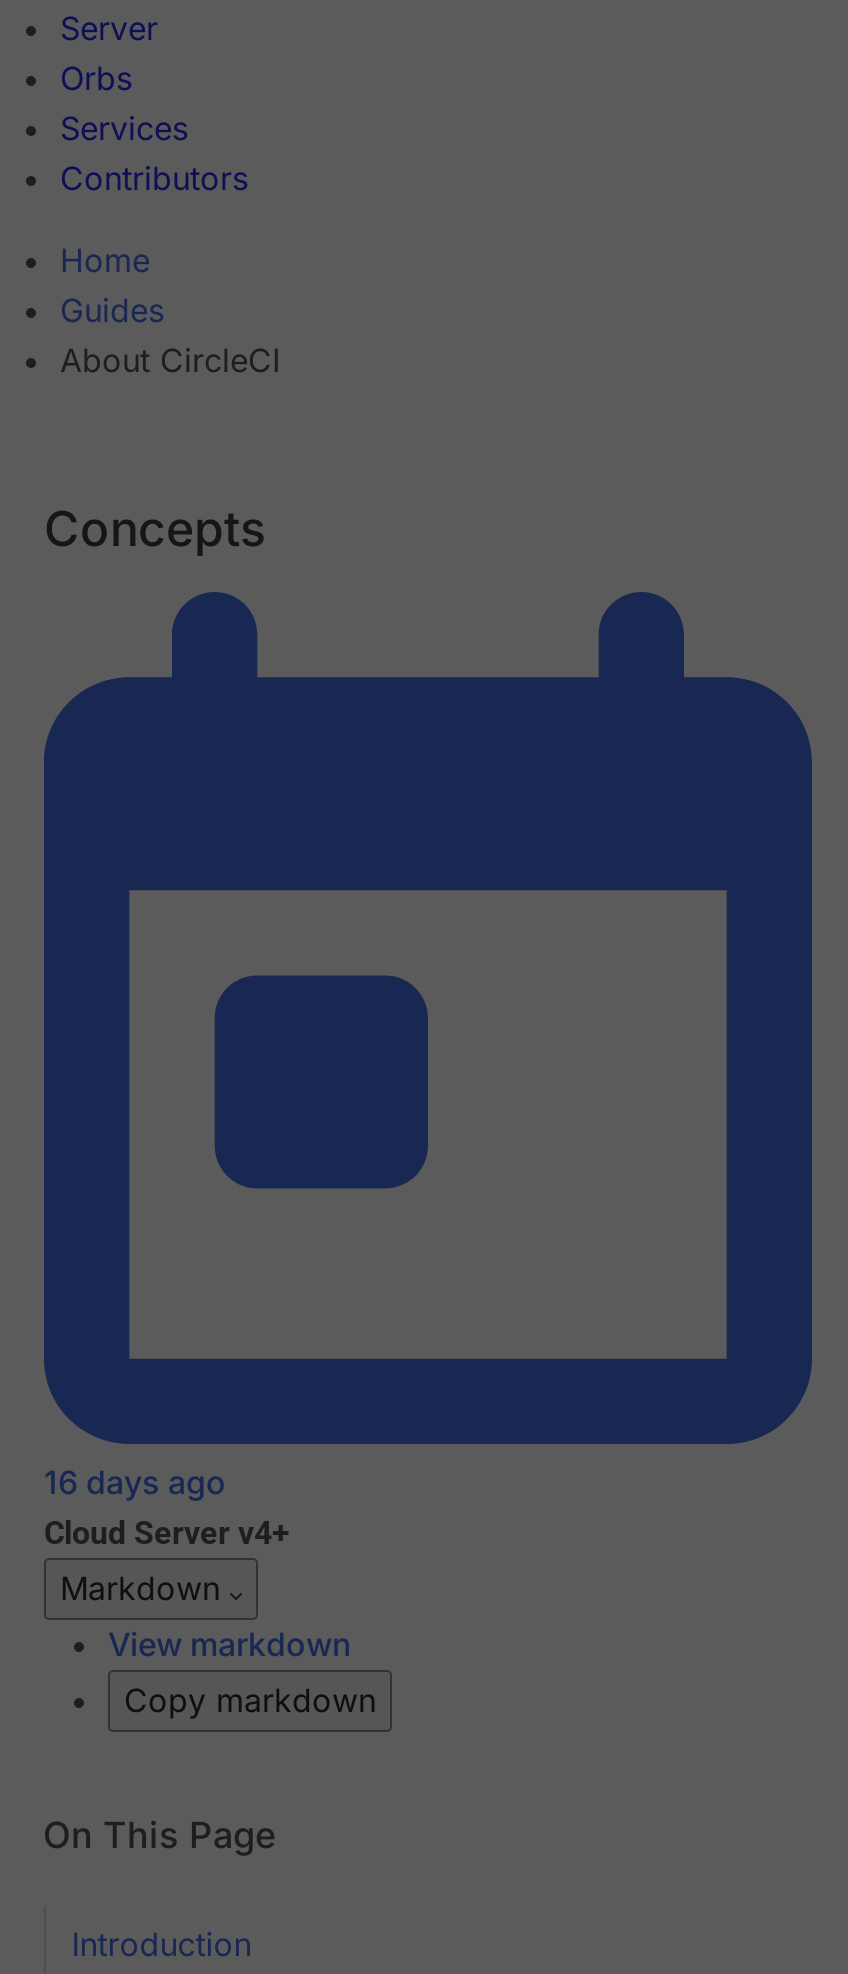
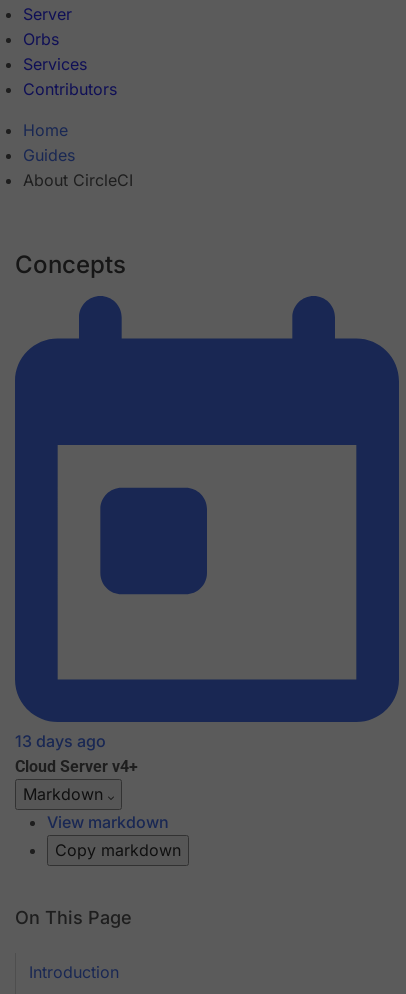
- 16 days ago
+ 13 days ago
